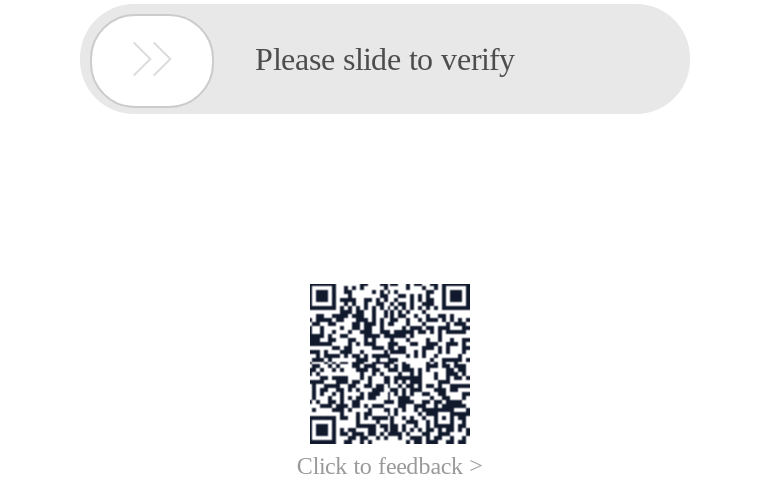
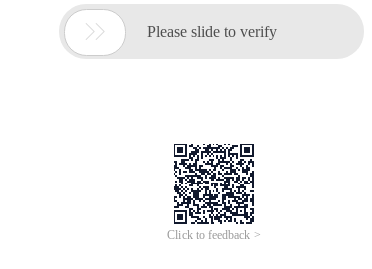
- [image]
+ [image]
